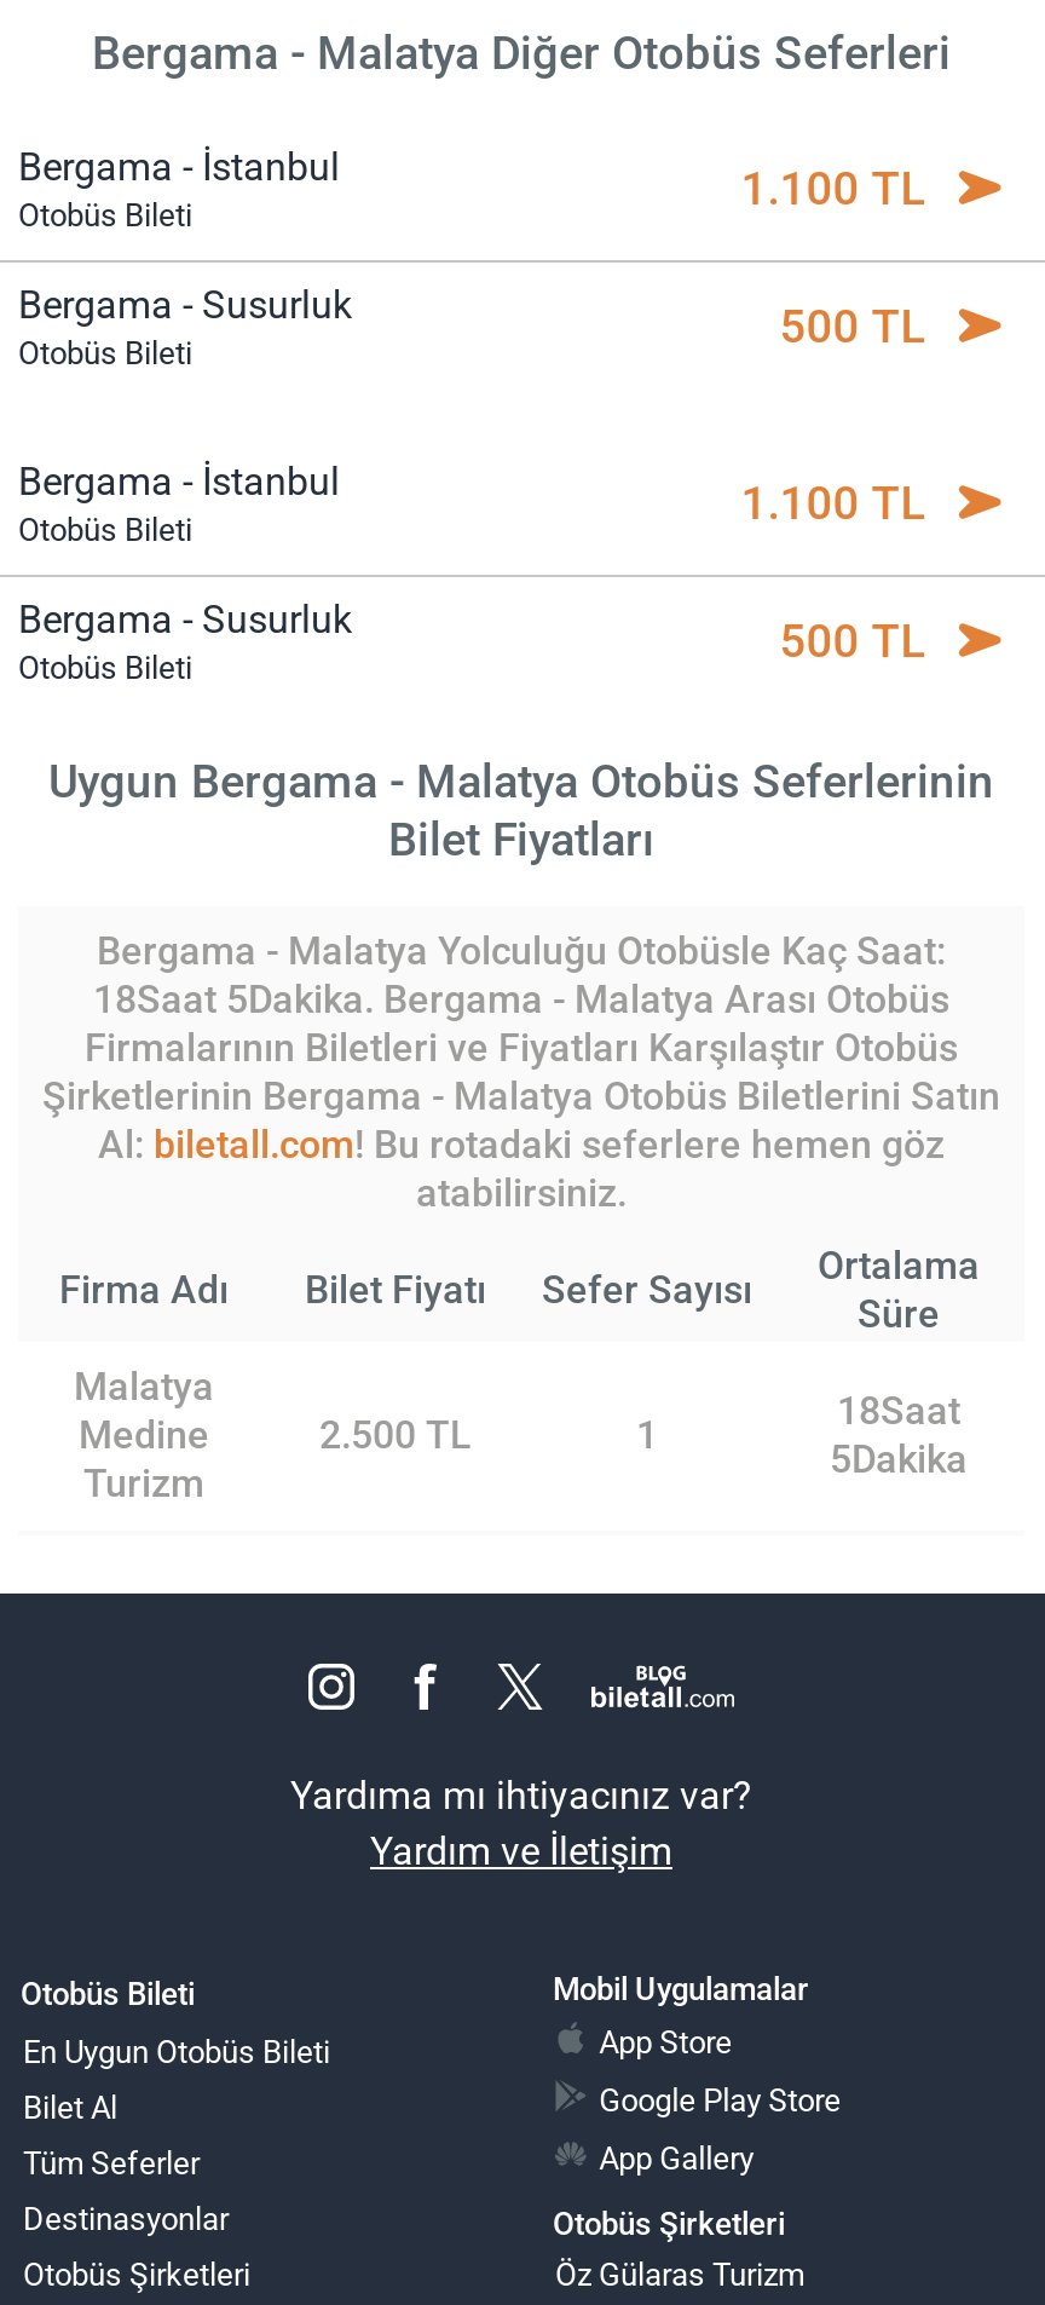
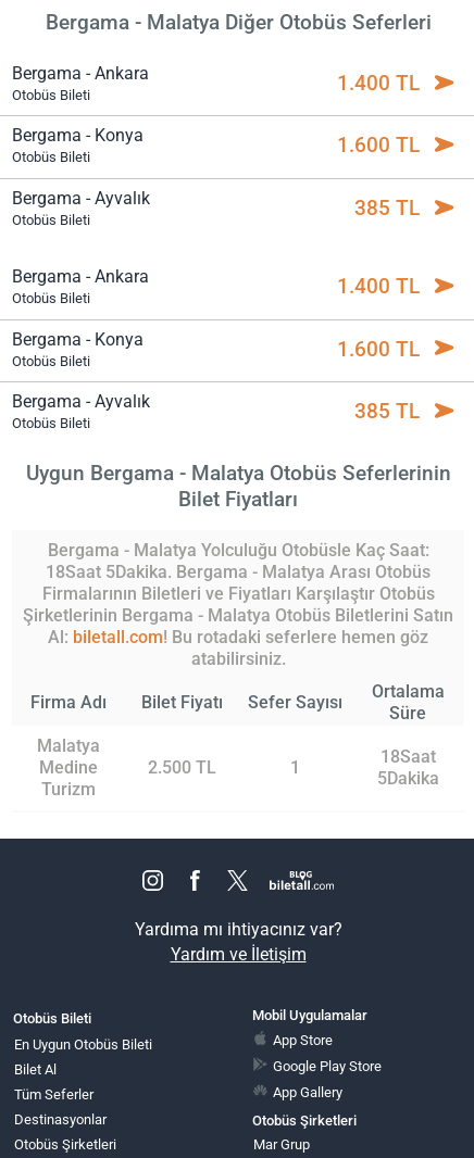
- Bergama - İstanbul
+ Bergama - Ankara

- 1.100 TL
+ 1.400 TL

- Bergama - Susurluk
+ Bergama - Konya

- 500 TL
+ 1.600 TL

- Bergama - İstanbul
+ Bergama - Ayvalık

- 1.100 TL
+ 385 TL

- Bergama - Susurluk
+ Bergama - Ankara

- 500 TL
+ 1.400 TL
+ Bergama - Konya
+ Otobüs Bileti
+ 1.600 TL
+ Bergama - Ayvalık
+ Otobüs Bileti
+ 385 TL

- Öz Gülaras Turizm
+ Mar Grup
